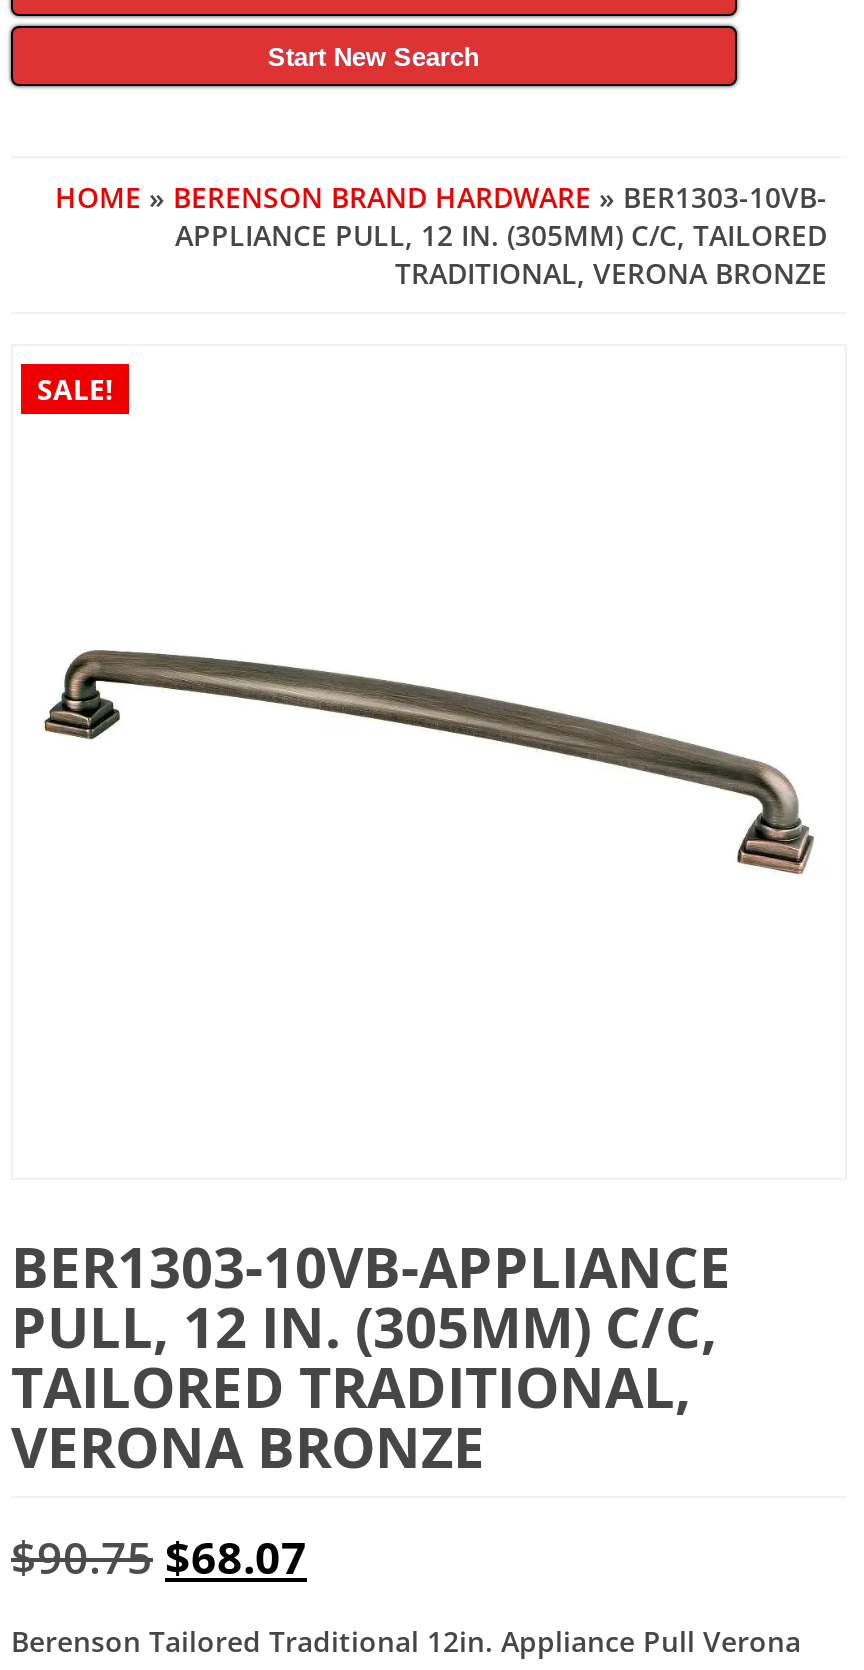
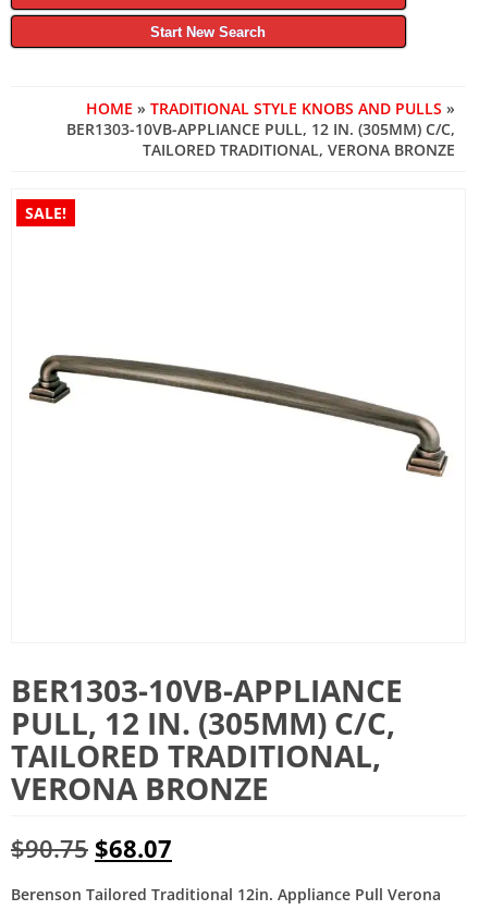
- HOME» BERENSON BRAND HARDWARE» BER1303-10VB-
- APPLIANCE PULL, 12 IN. (305MM) C/C, TAILORED
- TRADITIONAL, VERONA BRONZE
+ HOME» TRADITIONAL STYLE KNOBS AND PULLS»
+ BER1303-10VB-APPLIANCE PULL, 12 IN. (305MM) C/C,
+ TAILORED TRADITIONAL, VERONA BRONZE
